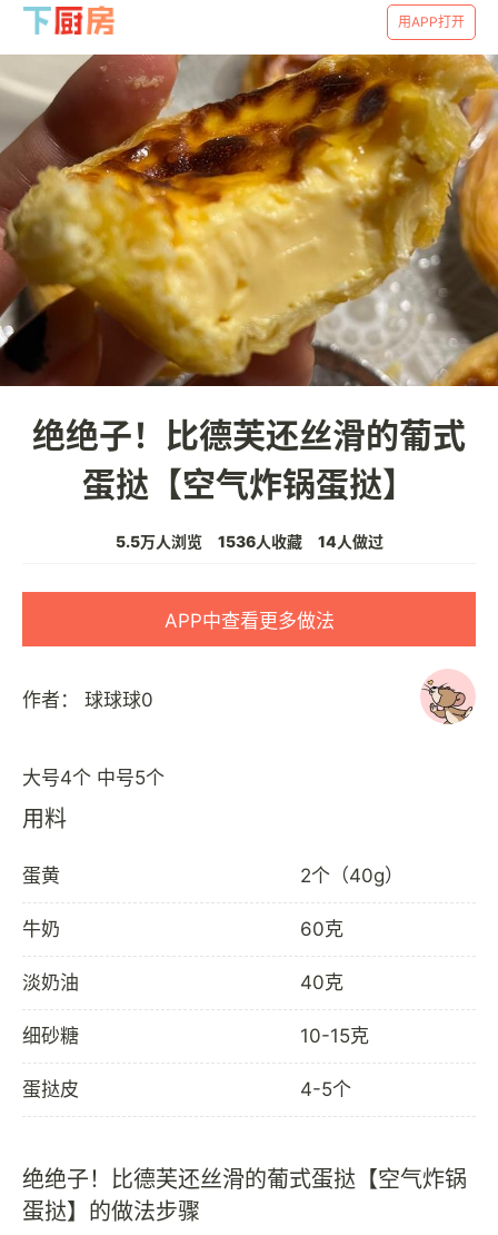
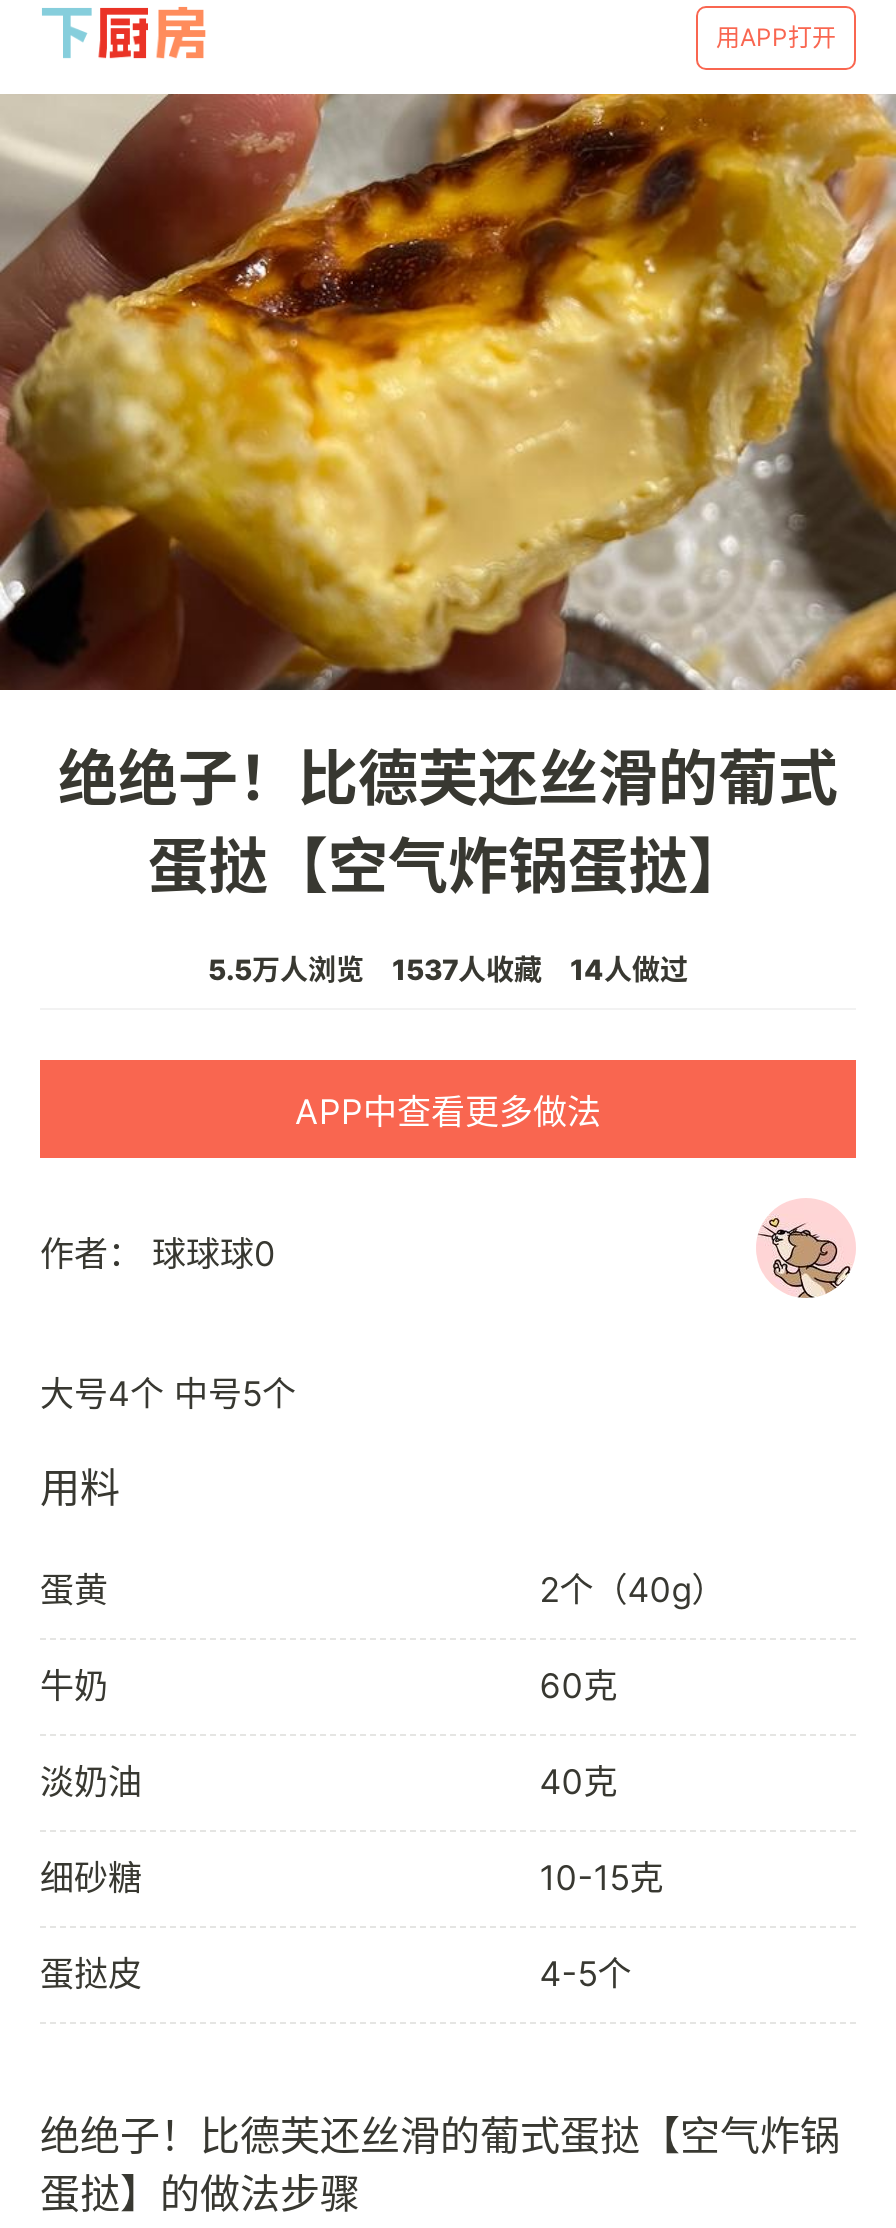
- 5.5万人浏览 1536人收藏 14人做过
+ 5.5万人浏览 1537人收藏 14人做过
